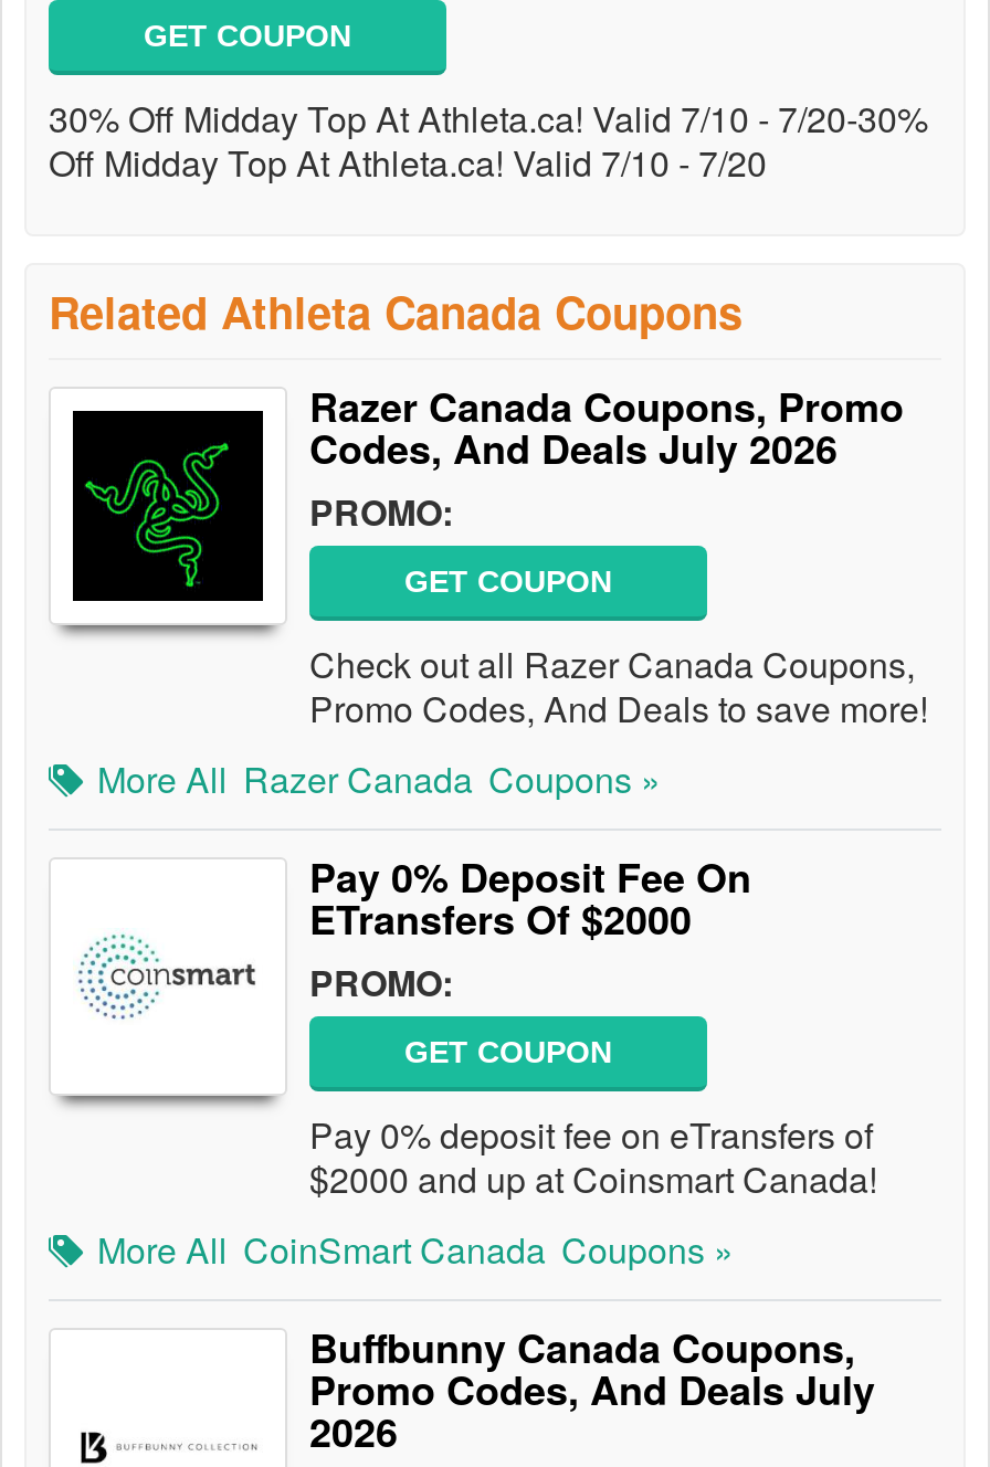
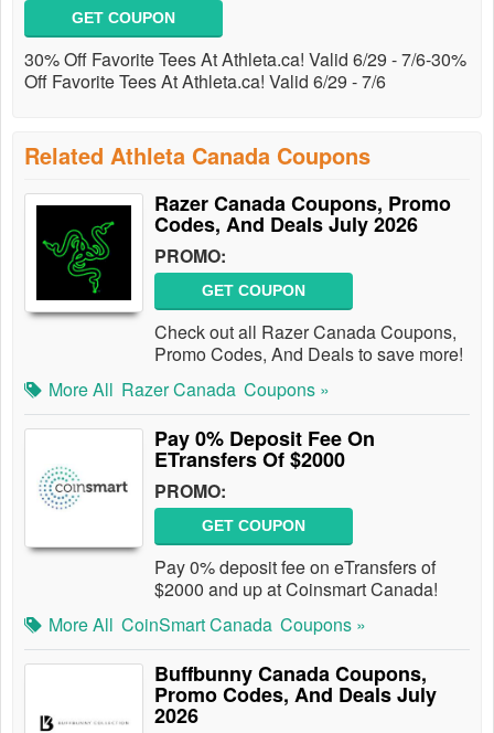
- 30% Off Midday Top At Athleta.ca! Valid 7/10 - 7/20-30%
+ 30% Off Favorite Tees At Athleta.ca! Valid 6/29 - 7/6-30%

- Off Midday Top At Athleta.ca! Valid 7/10 - 7/20
+ Off Favorite Tees At Athleta.ca! Valid 6/29 - 7/6
